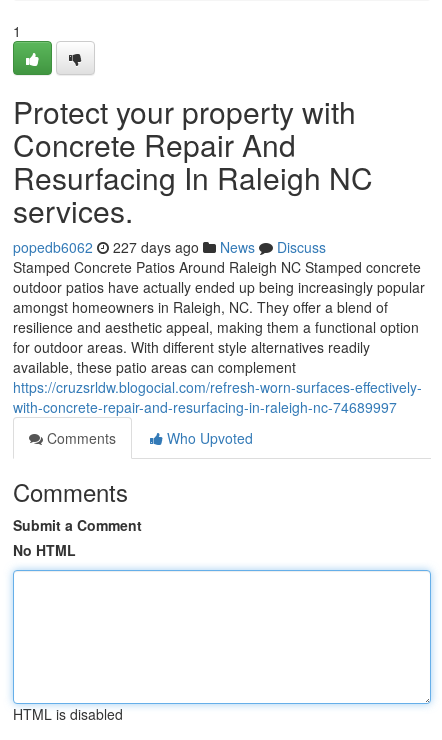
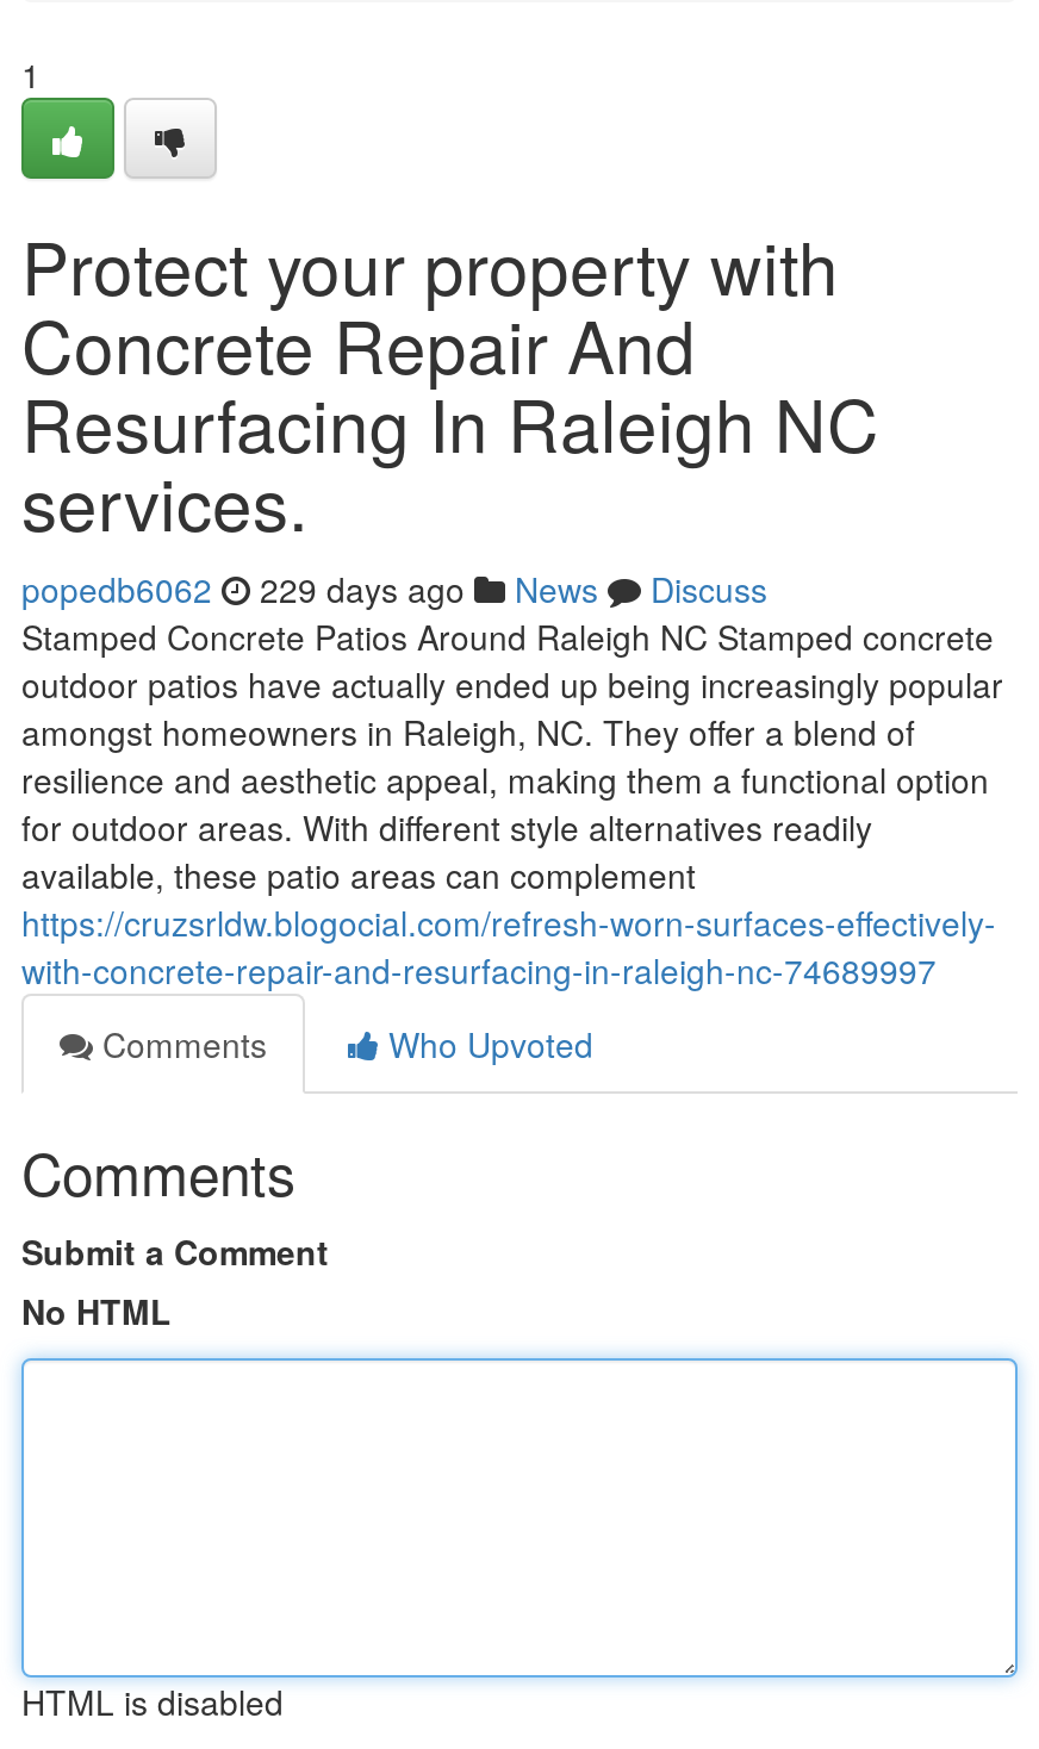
- popedb6062 227 days ago News Discuss
+ popedb6062 229 days ago News Discuss
